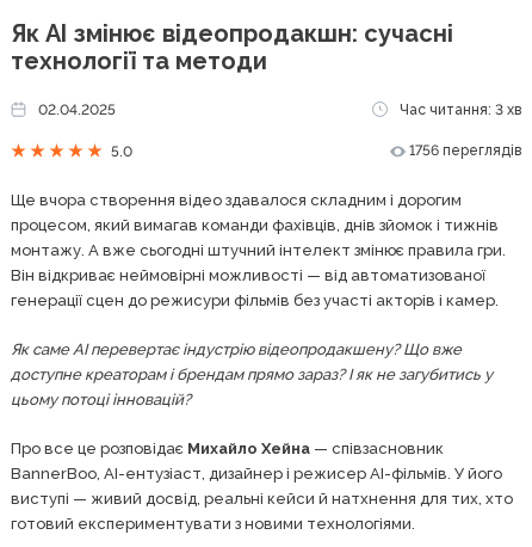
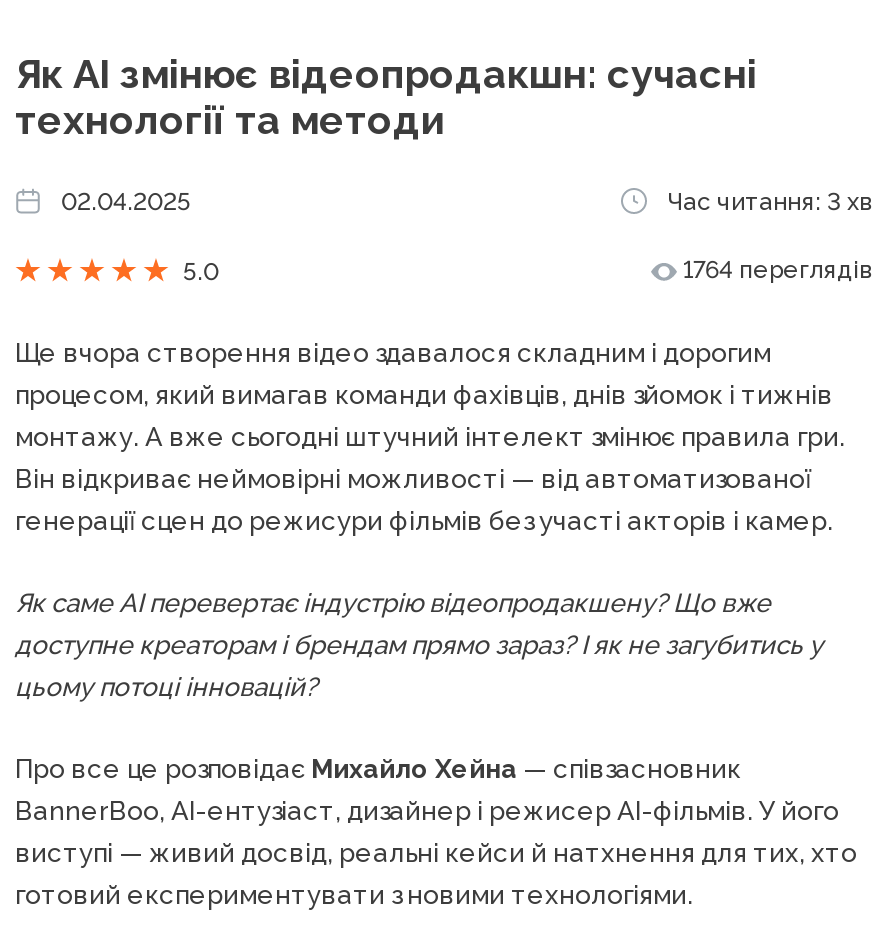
- 1756 переглядів
+ 1764 переглядів
